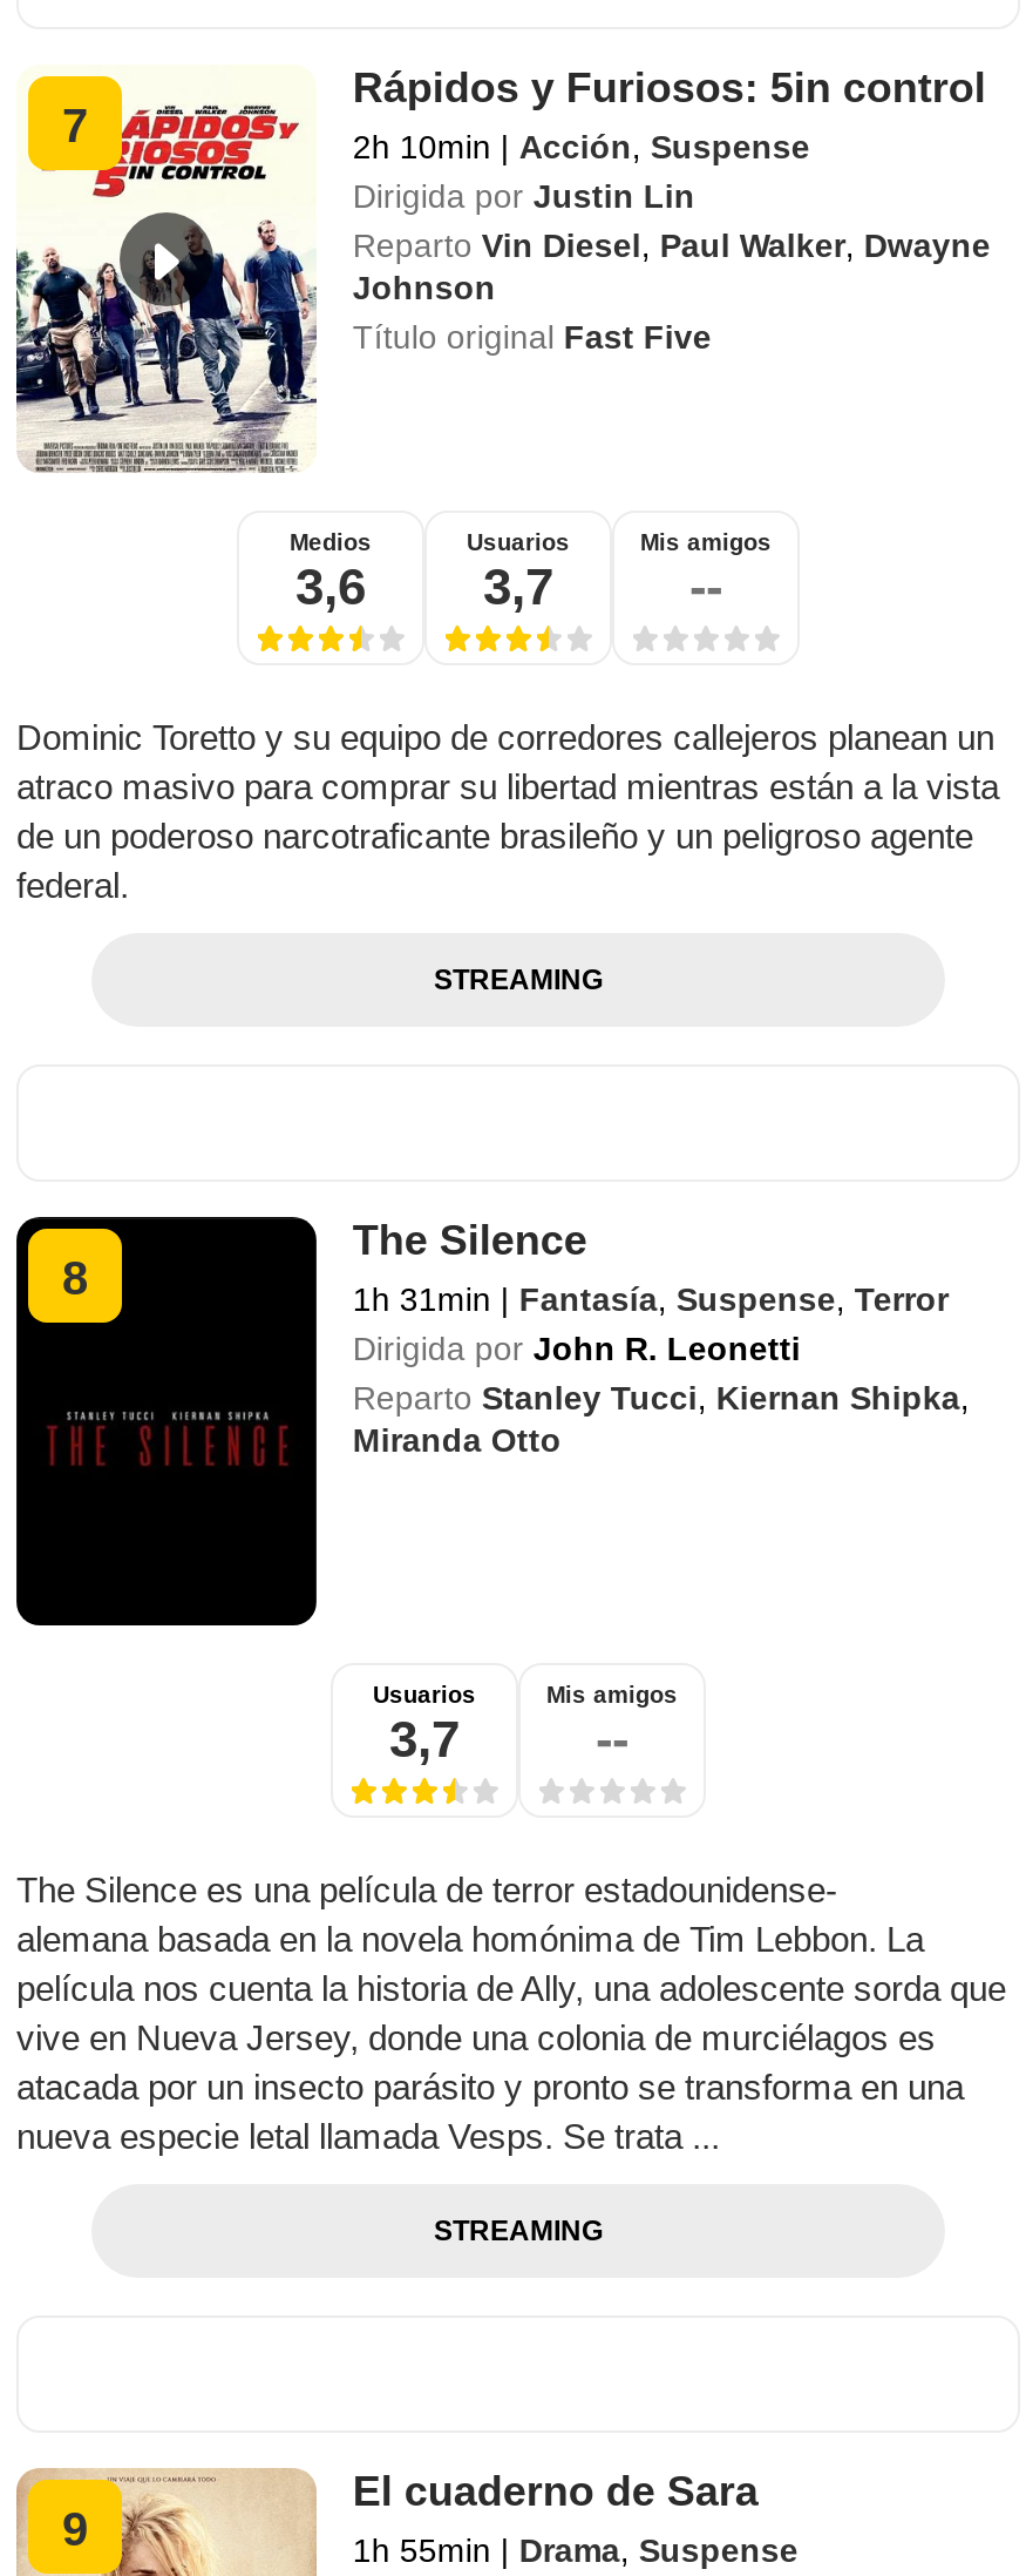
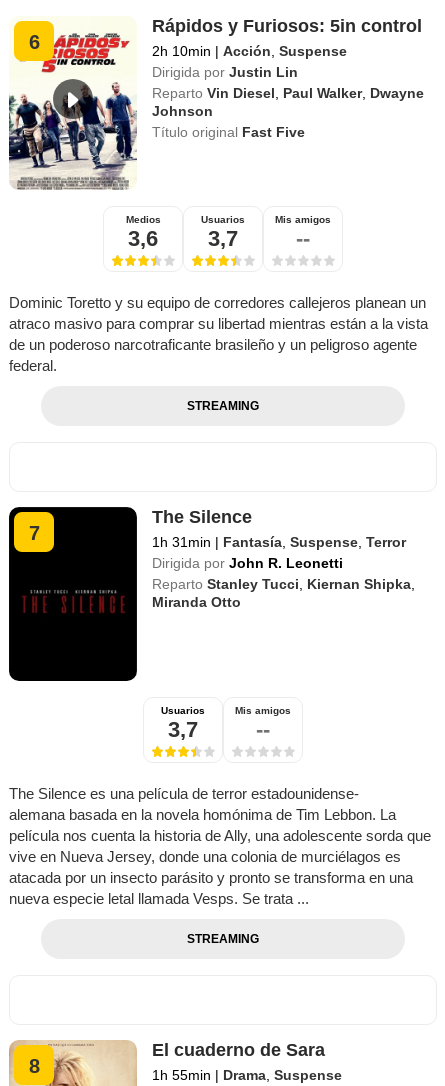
- 7
+ 6

- 8
+ 7

- 9
+ 8
